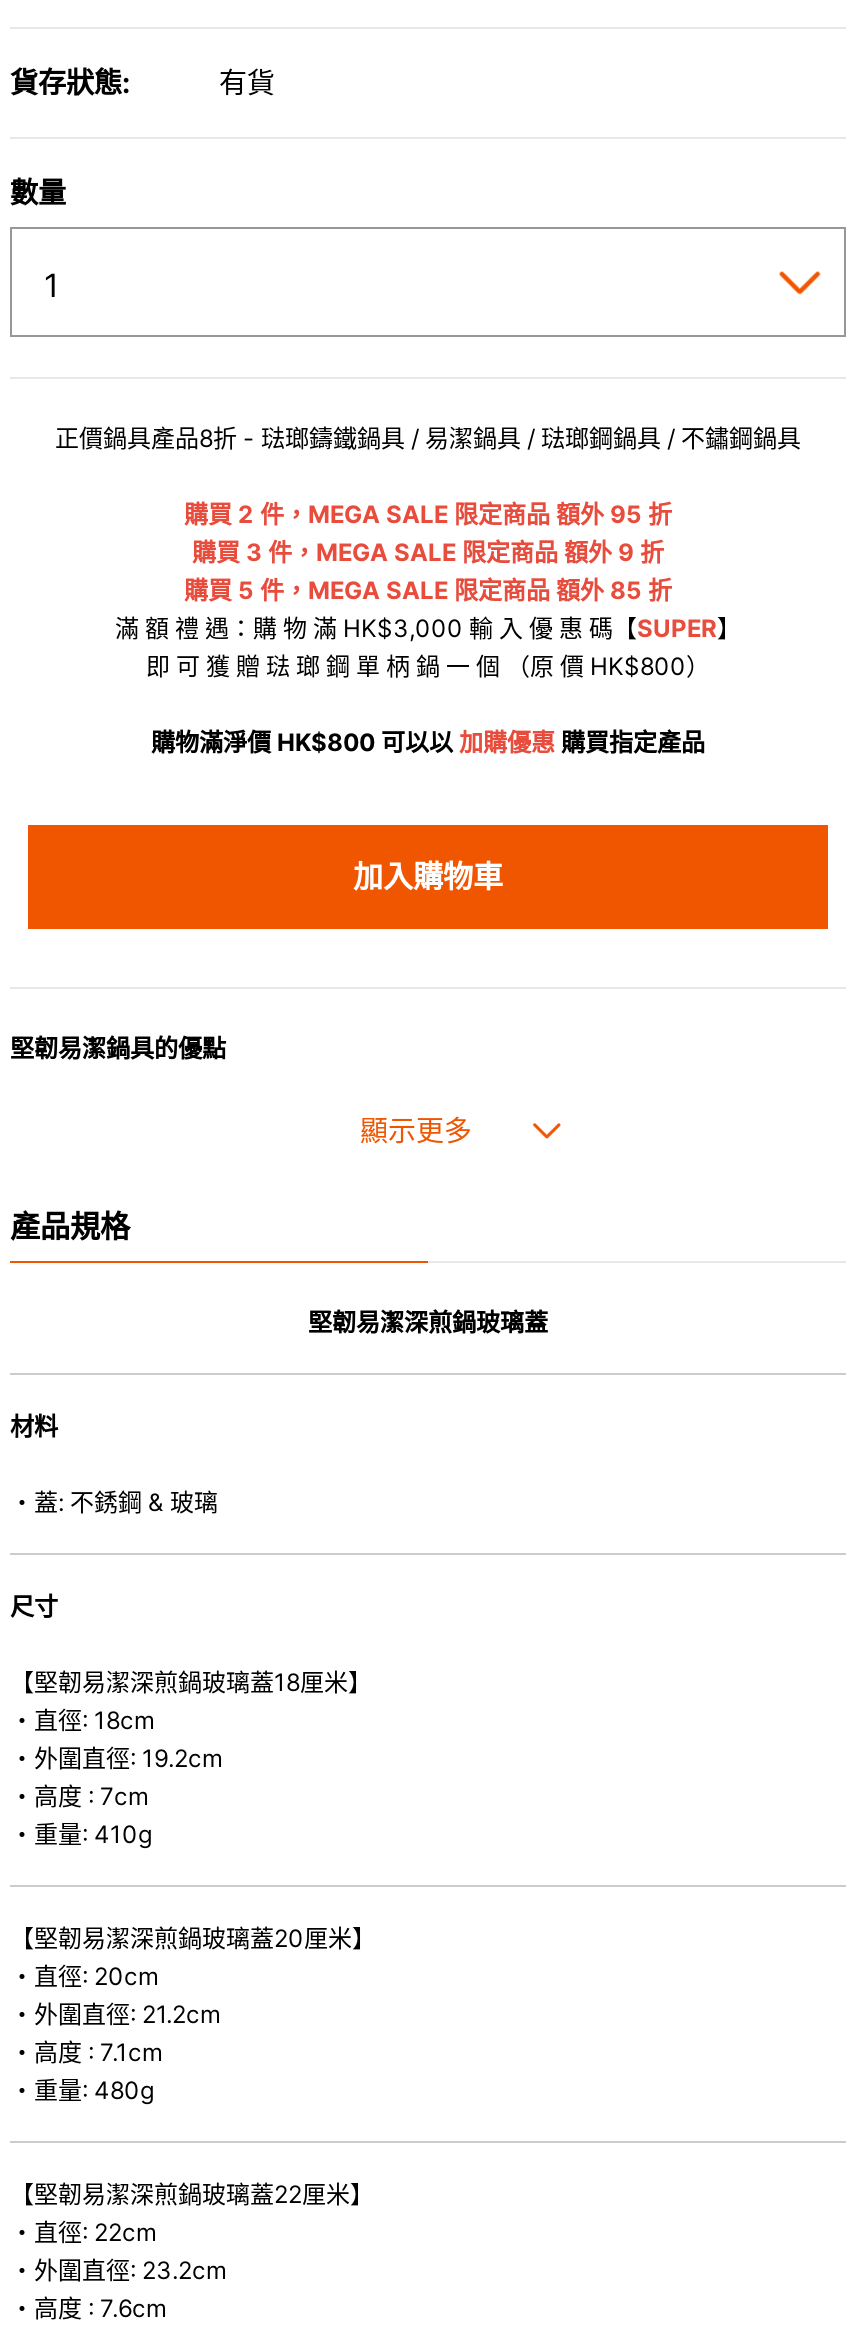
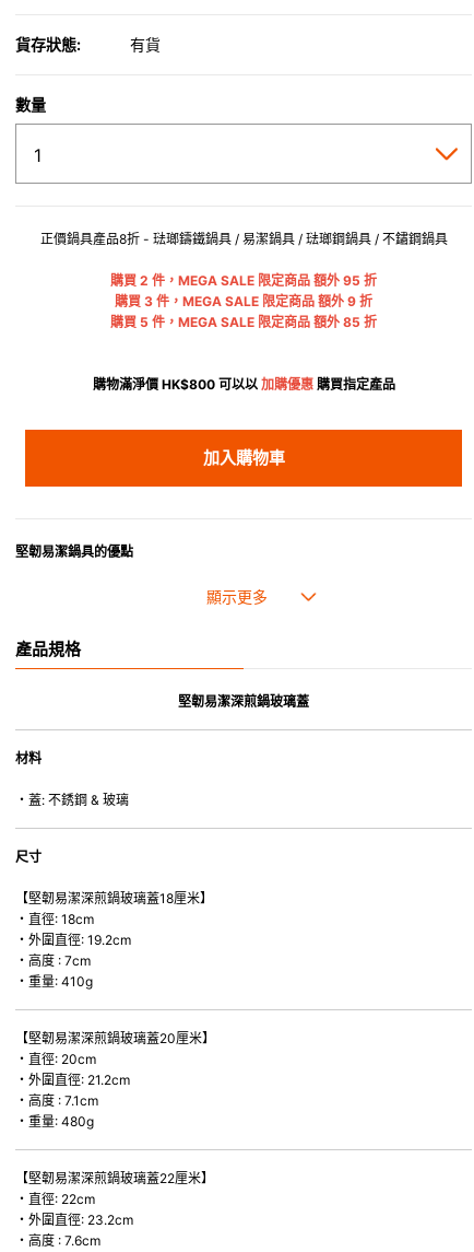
- 滿 額 禮 遇：購 物 滿 HK$3,000 輸 入 優 惠 碼【SUPER】
- 即 可 獲 贈 琺 瑯 鋼 單 柄 鍋 一 個 （原 價 HK$800）
